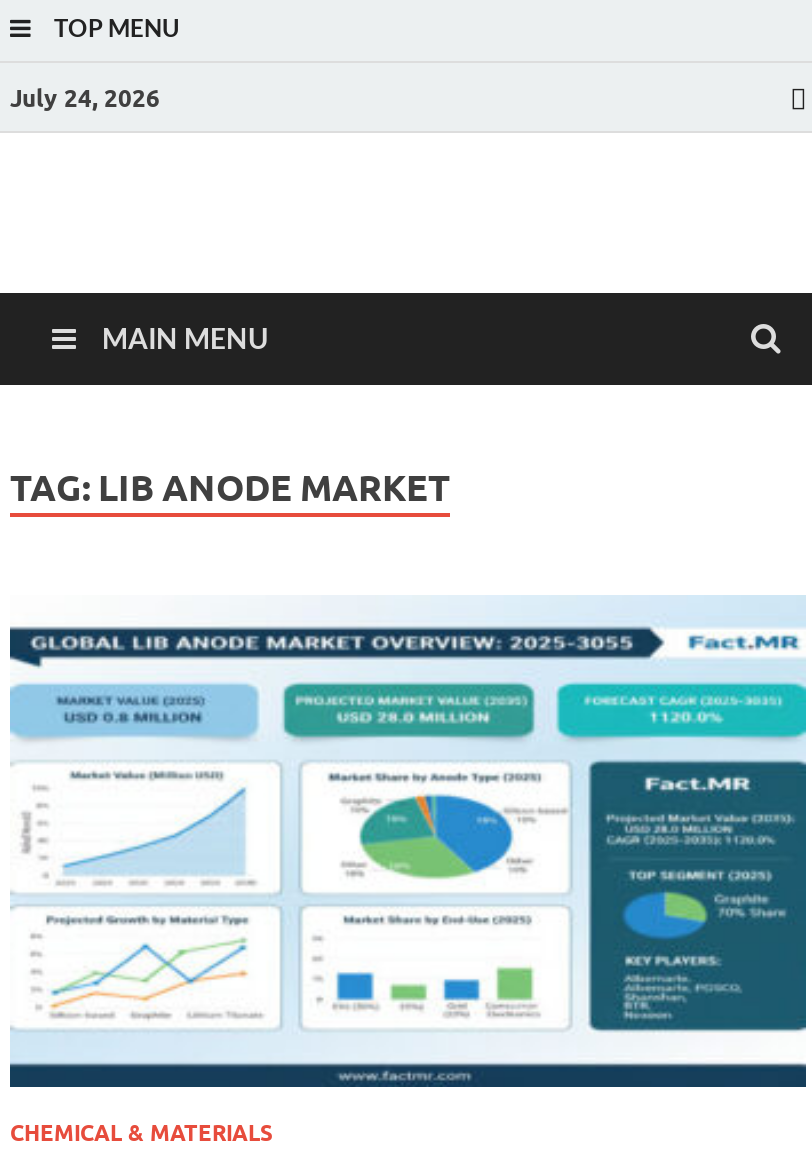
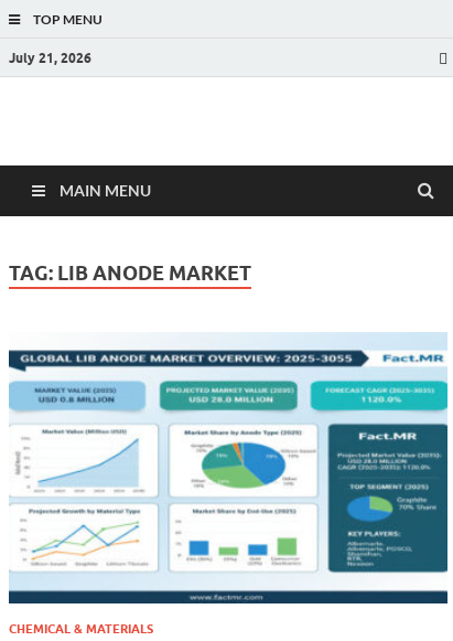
- July 24, 2026
+ July 21, 2026
